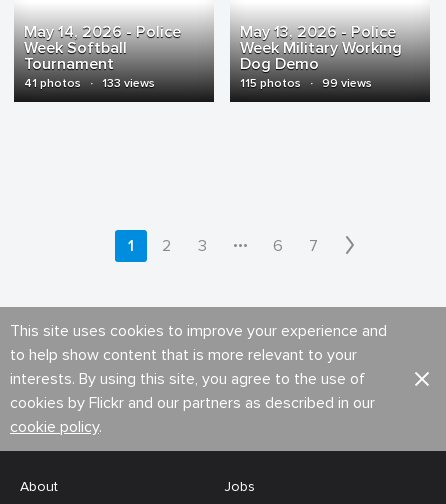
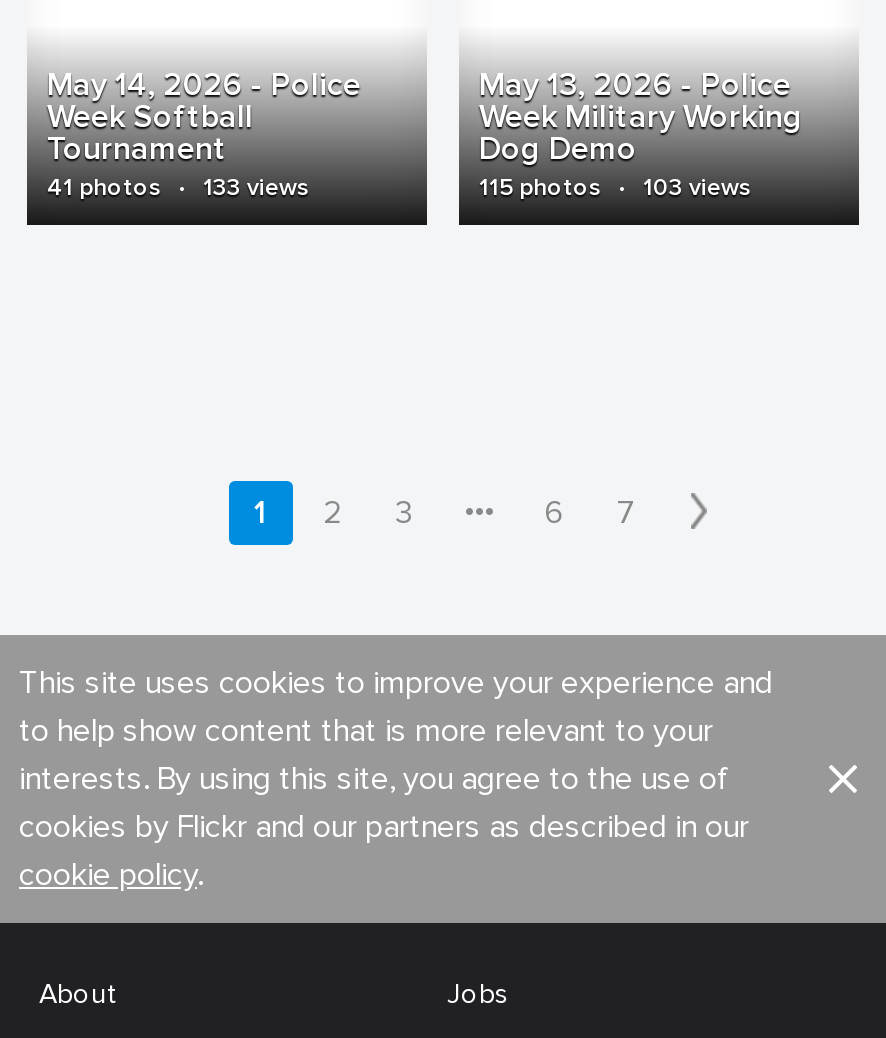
- 115 photos · 99 views
+ 115 photos · 103 views
